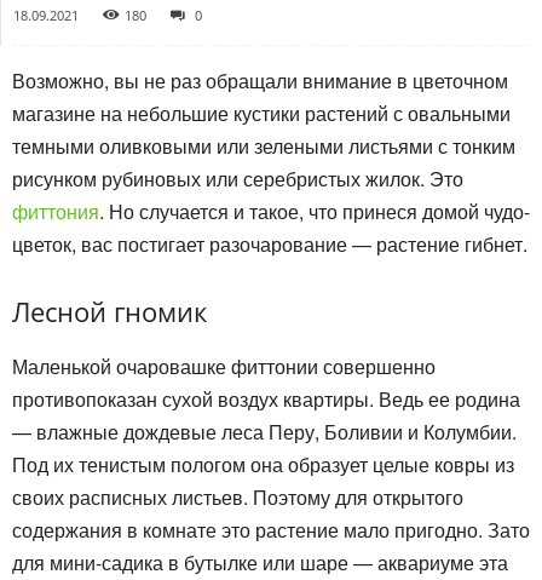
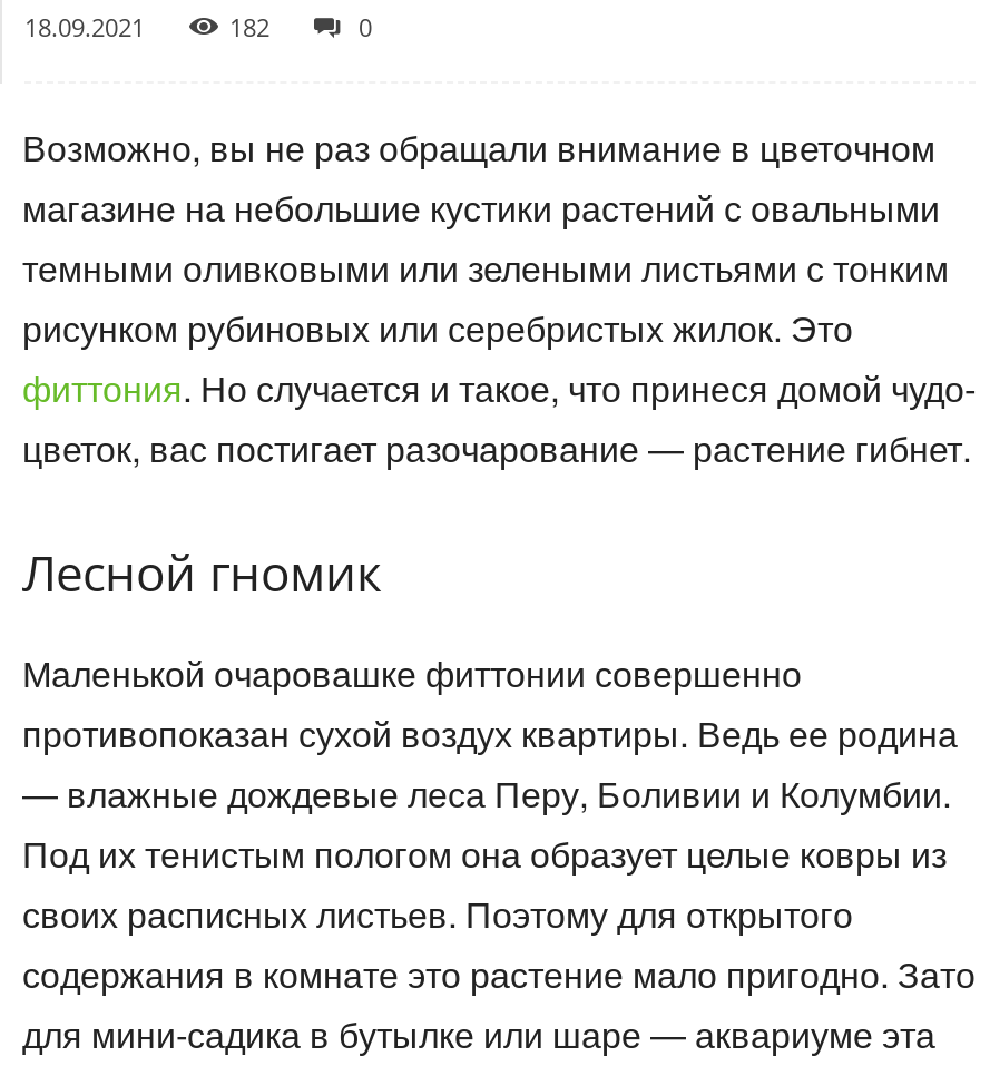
- 180
+ 182
